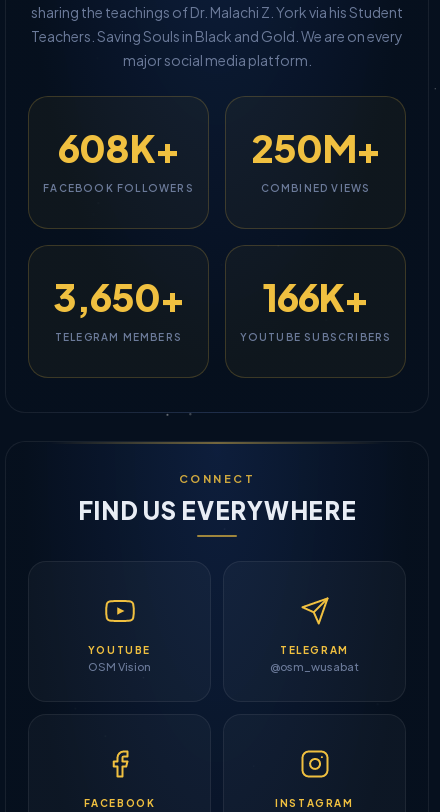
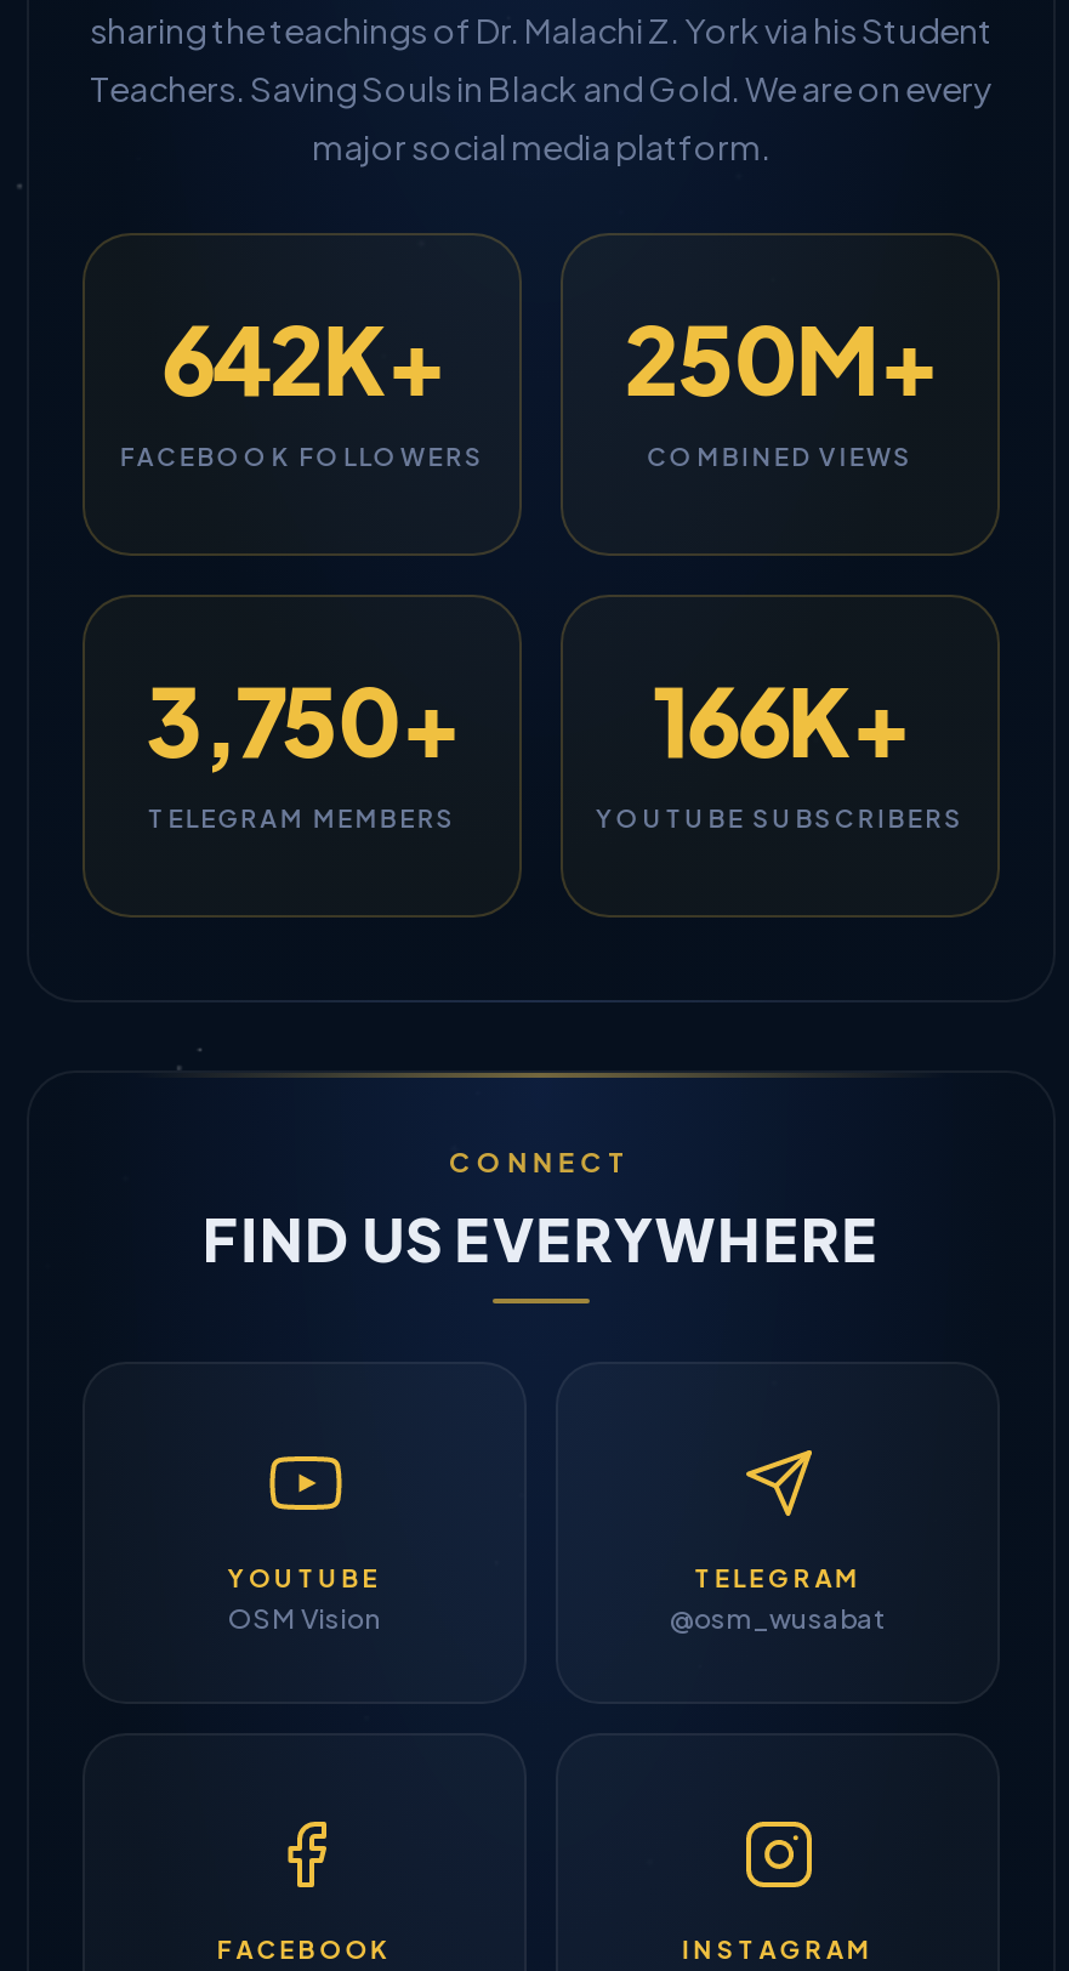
- 608K+ 250M+
+ 642K+ 250M+

- 3,650+ 166K+
+ 3,750+ 166K+
